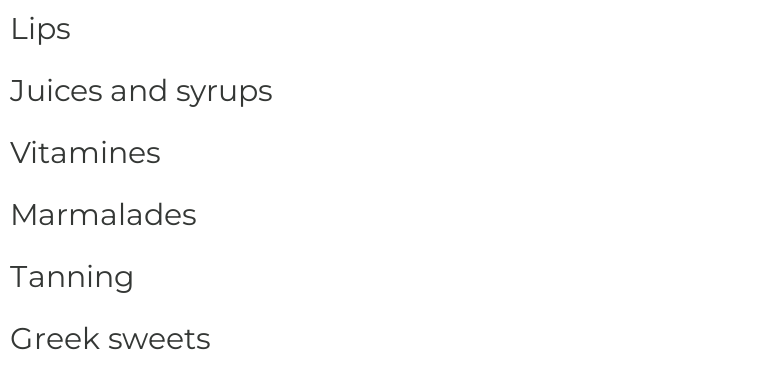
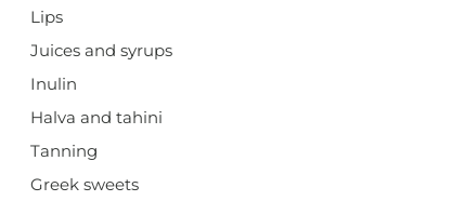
- Vitamines
+ Inulin

- Marmalades
+ Halva and tahini
